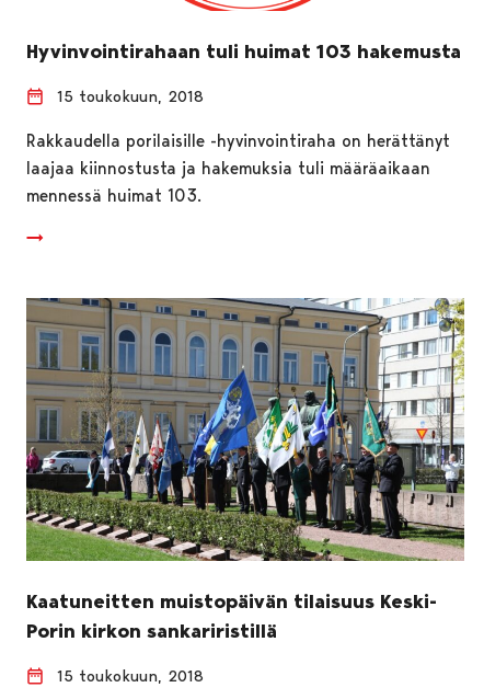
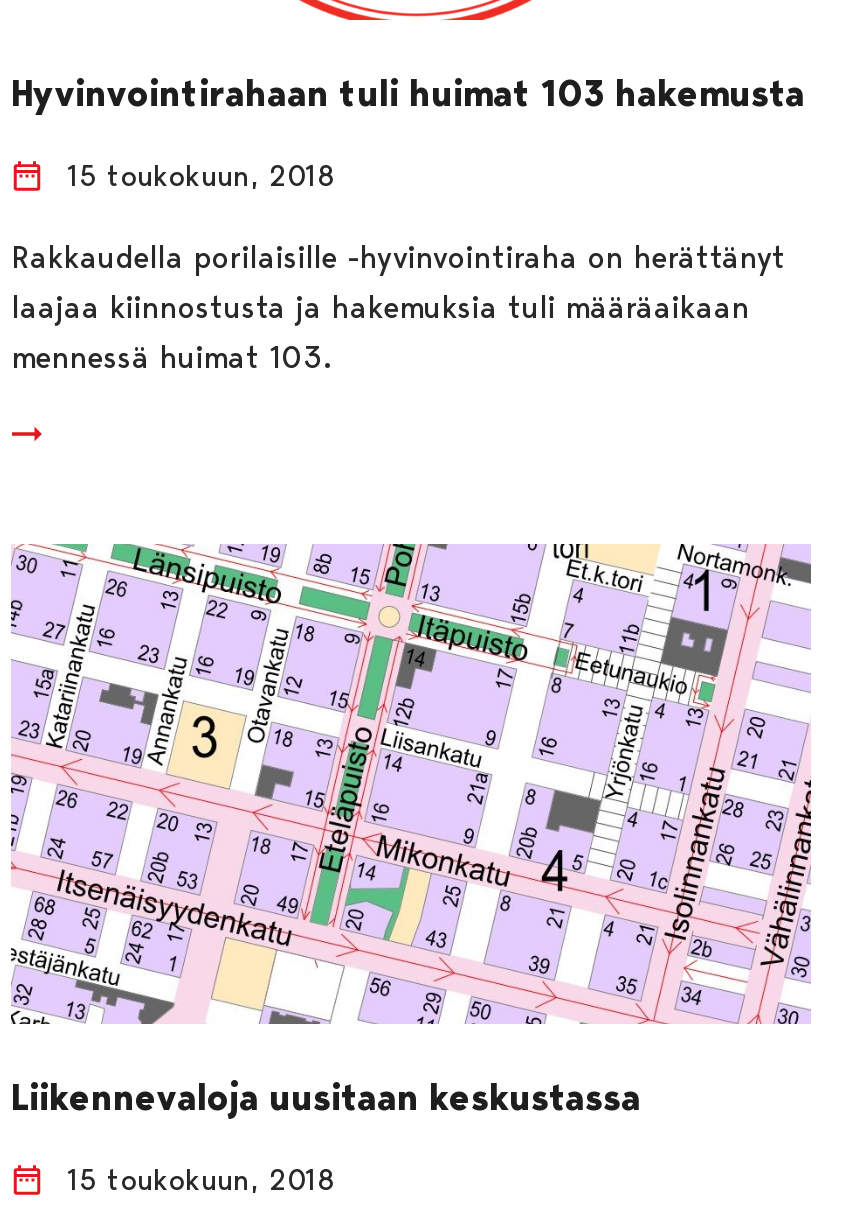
- [image]
- Kaatuneitten muistopäivän tilaisuus Keski-
- Porin kirkon sankariristillä
+ [image]
+ Liikennevaloja uusitaan keskustassa
